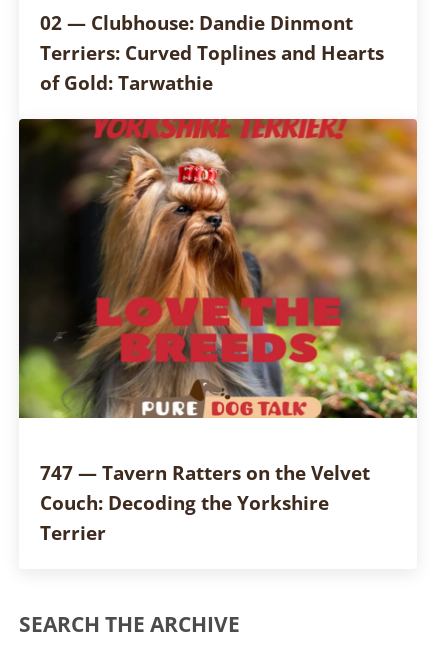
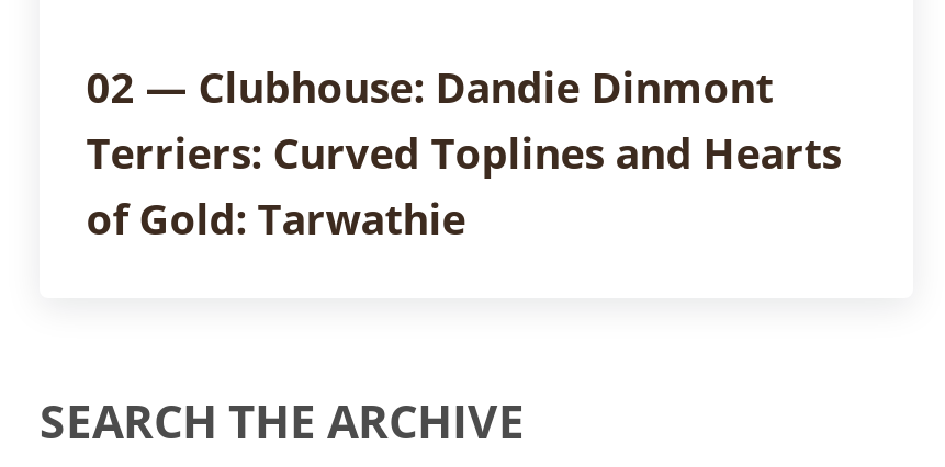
- [image]

- 747 — Tavern Ratters on the Velvet
- Couch: Decoding the Yorkshire
- Terrier
